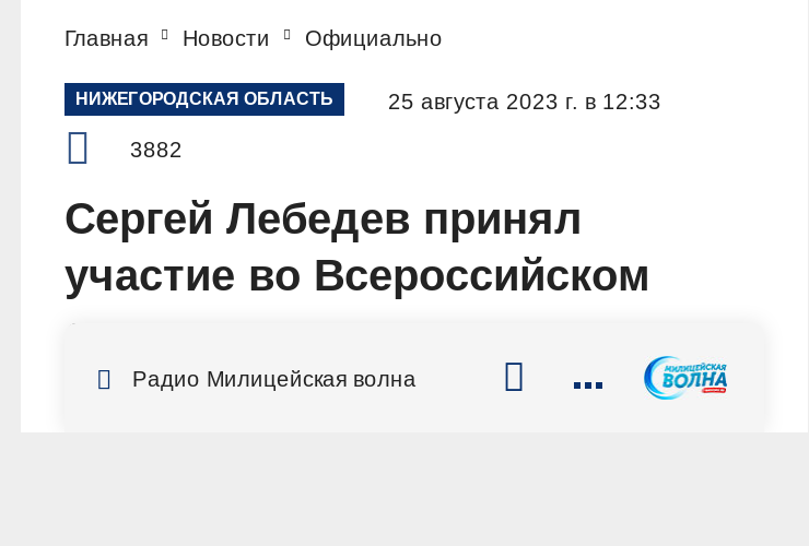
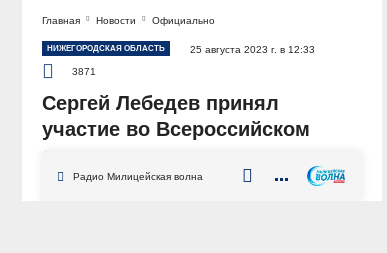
- 3882
+ 3871
